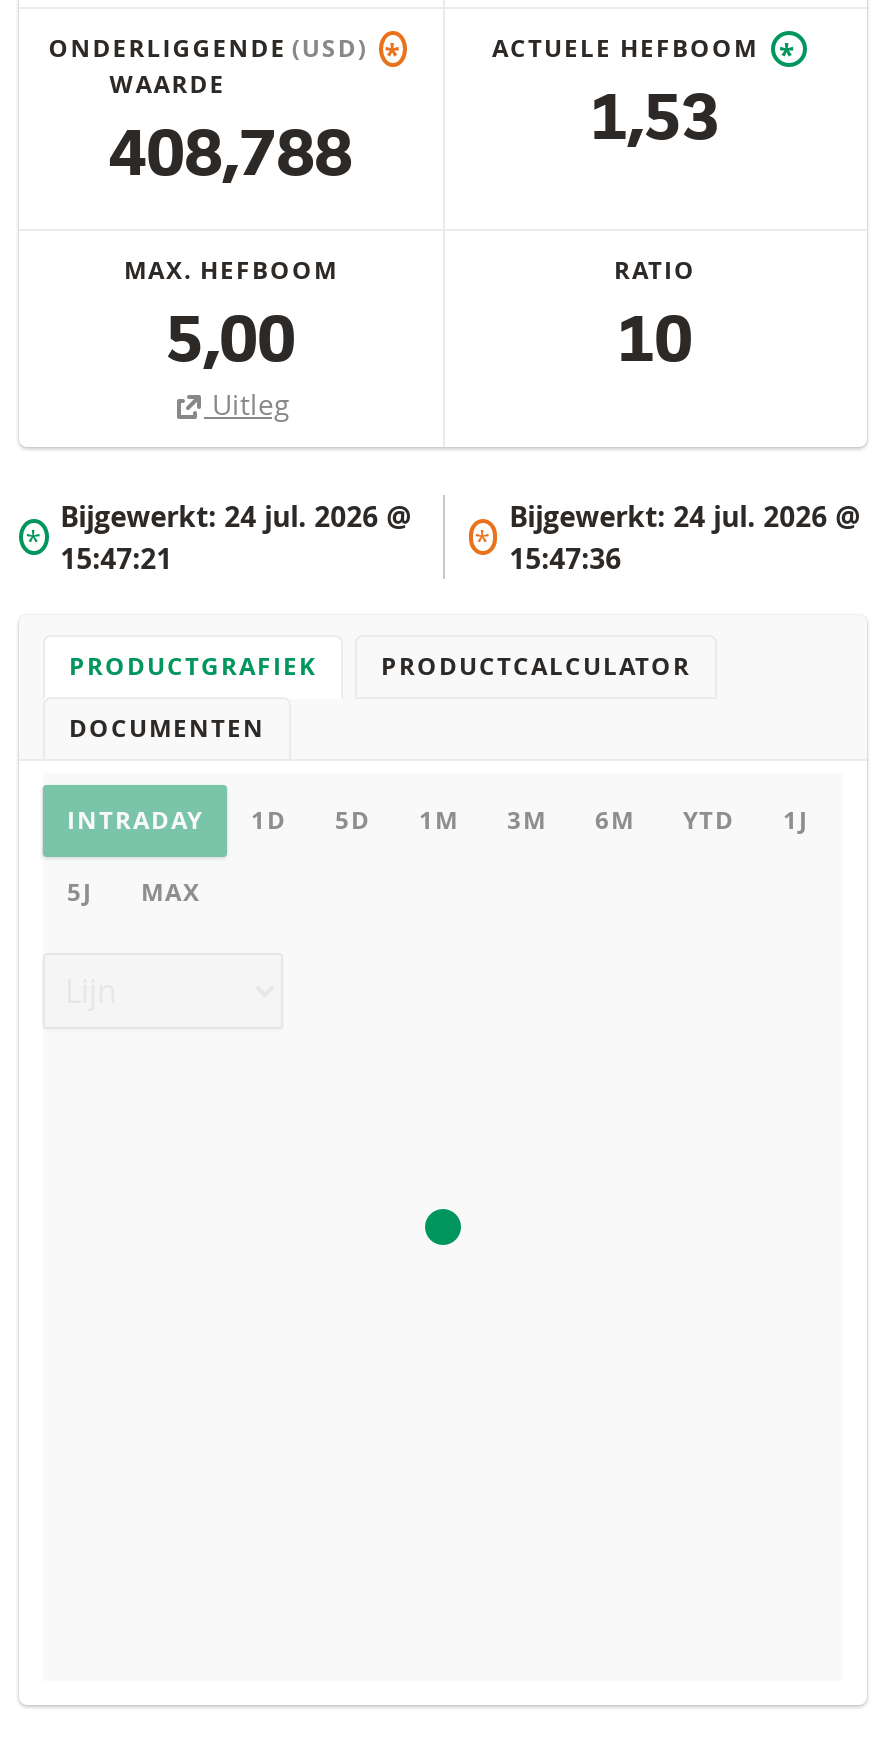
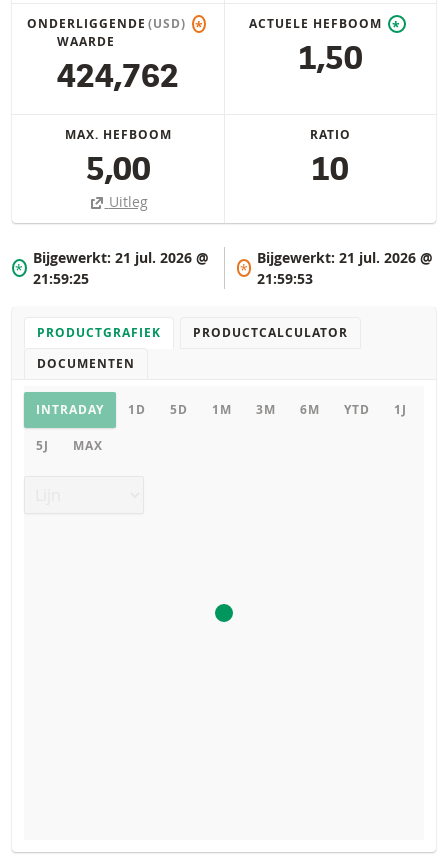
- 1,53
+ 1,50

- 408,788
+ 424,762

- Bijgewerkt: 24 jul. 2026 @
+ Bijgewerkt: 21 jul. 2026 @

- Bijgewerkt: 24 jul. 2026 @
+ Bijgewerkt: 21 jul. 2026 @

- 15:47:21
+ 21:59:25

- 15:47:36
+ 21:59:53
